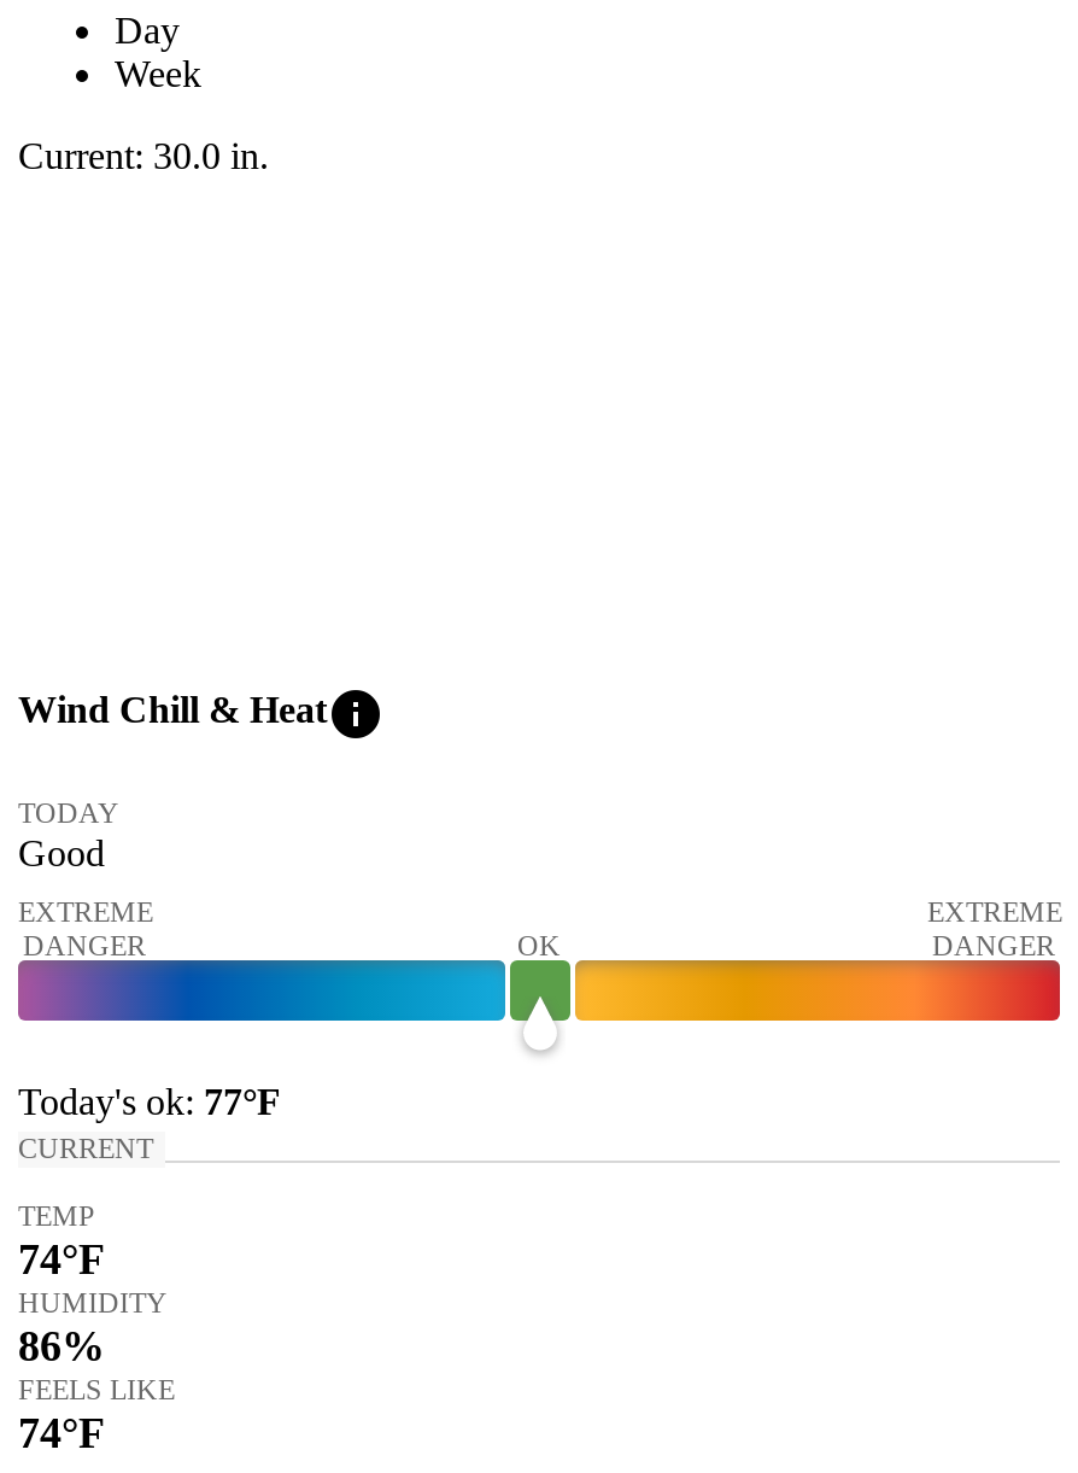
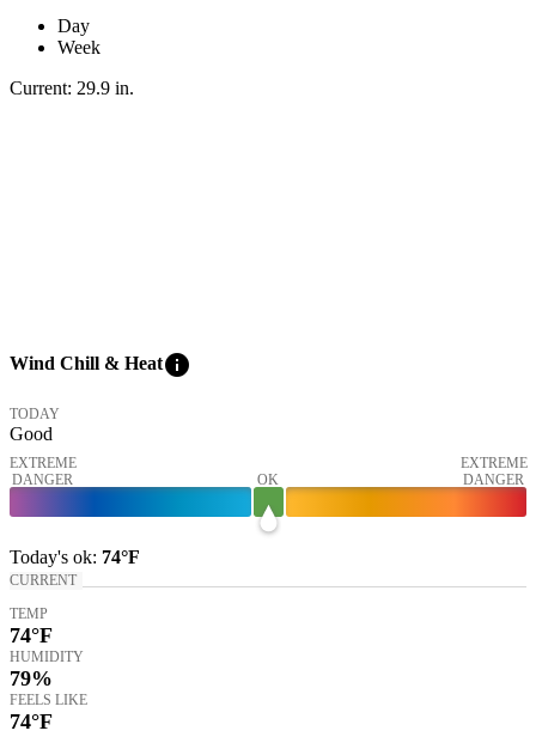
- Current: 30.0 in.
+ Current: 29.9 in.

- Today's ok: 77°F
+ Today's ok: 74°F

- 86%
+ 79%
